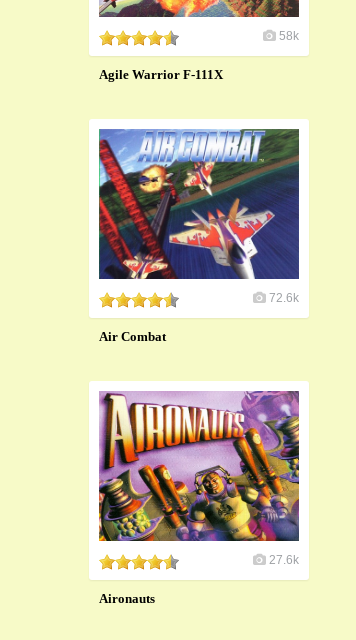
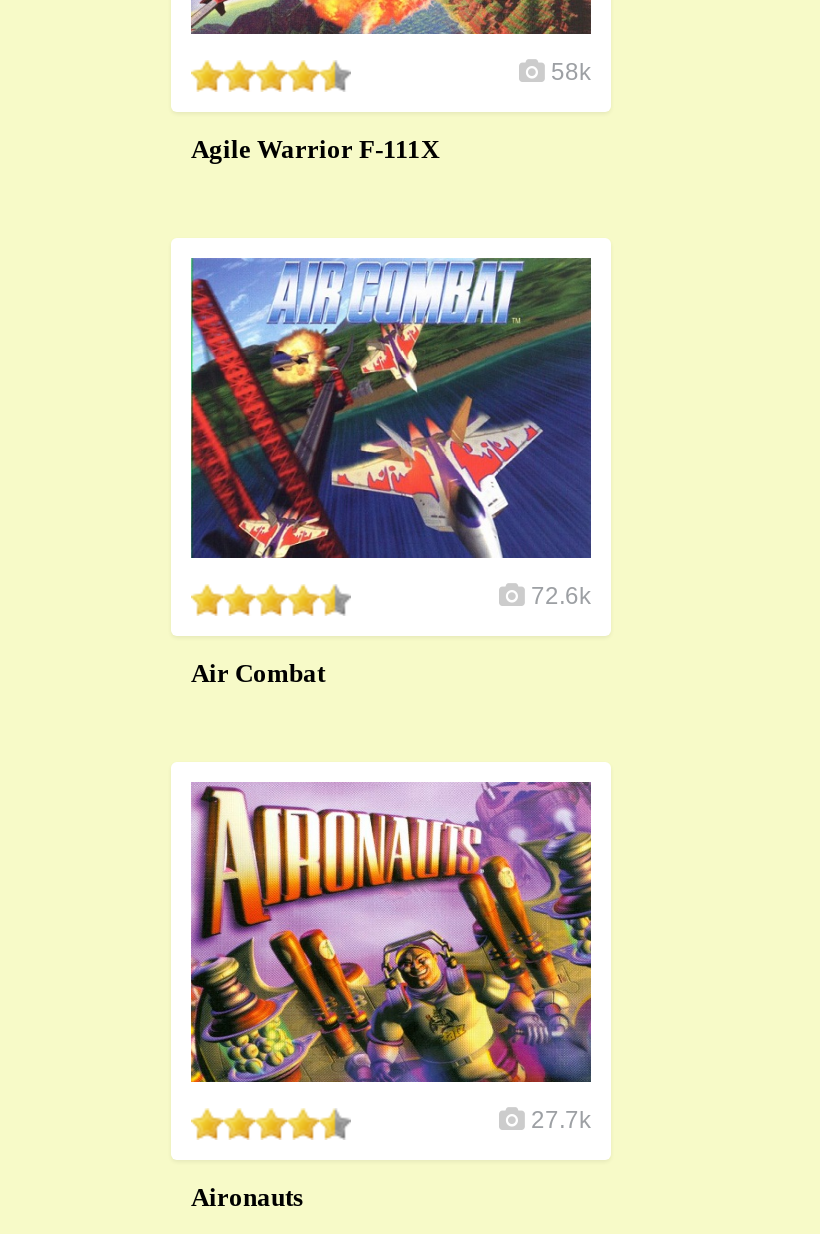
- 27.6k
+ 27.7k
